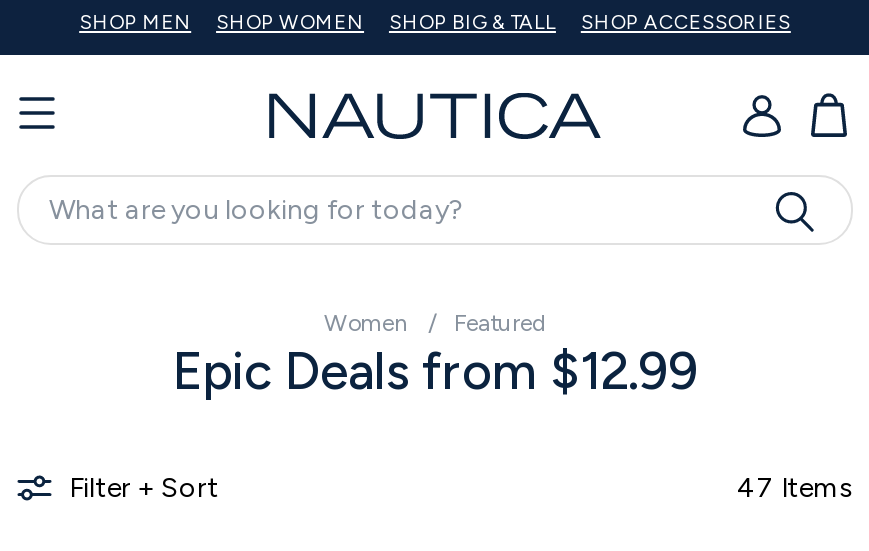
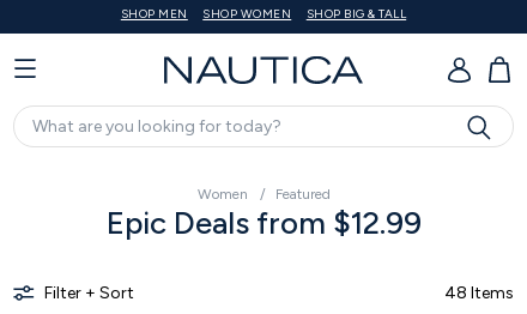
- SHOP ACCESSORIES

- 47 Items
+ 48 Items
